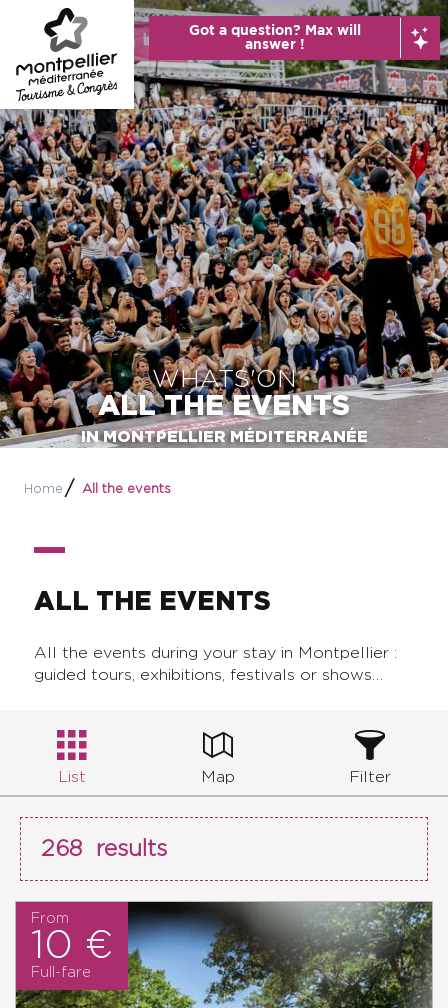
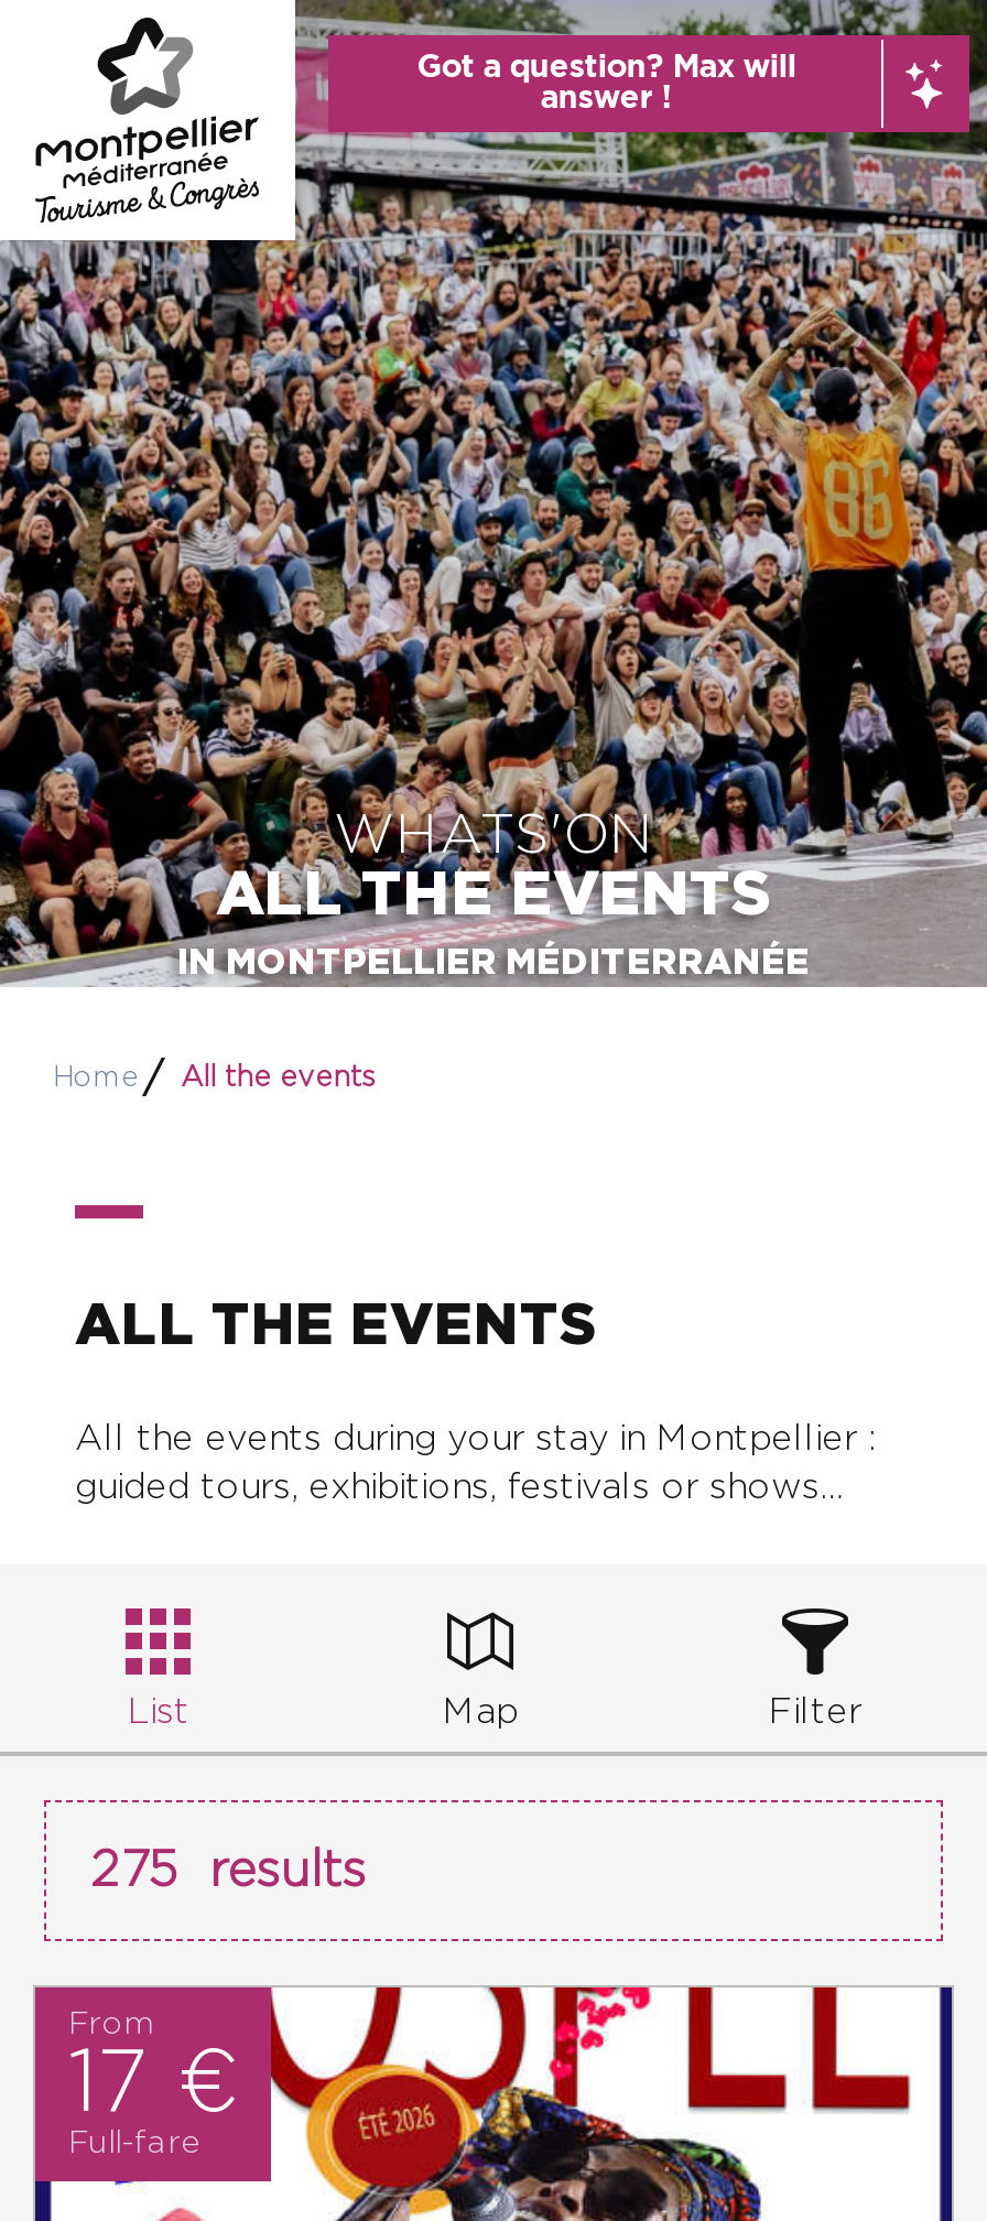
- 268 results
+ 275 results

- 10 €
+ 17 €
